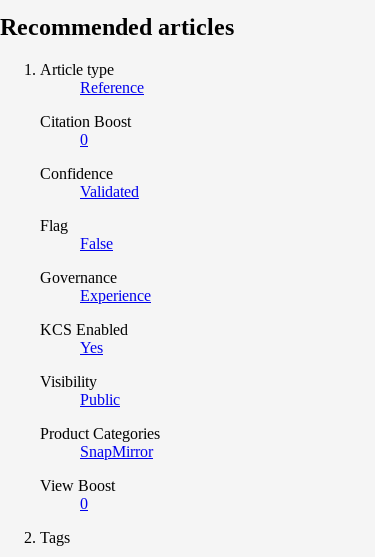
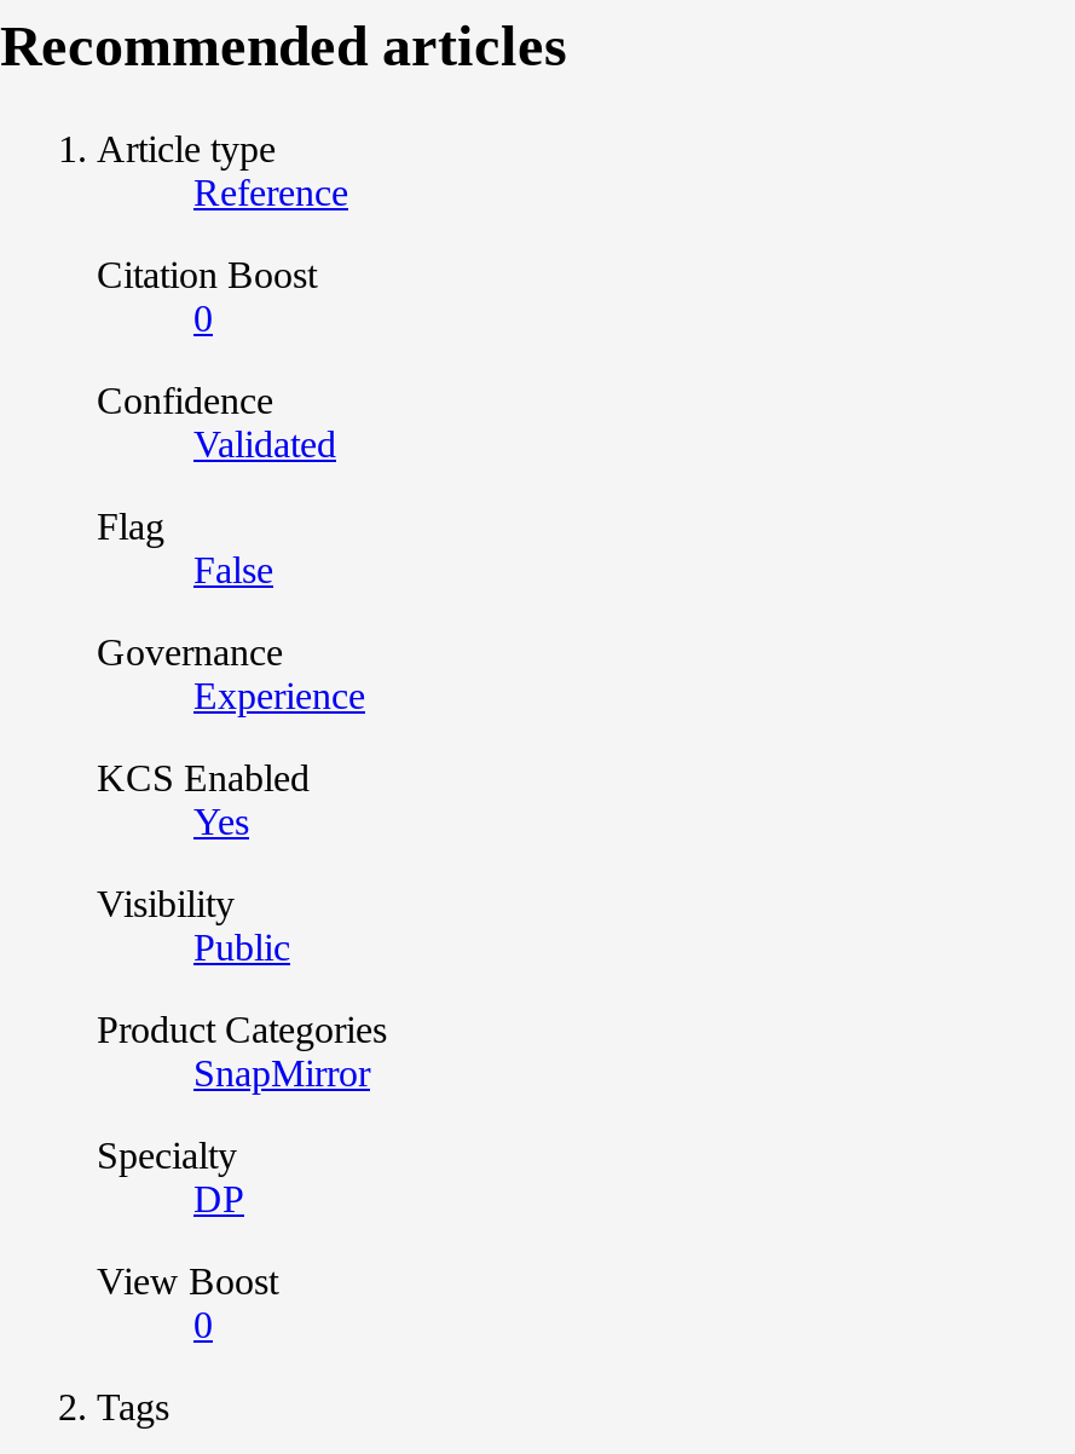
+ Specialty
+ DP
